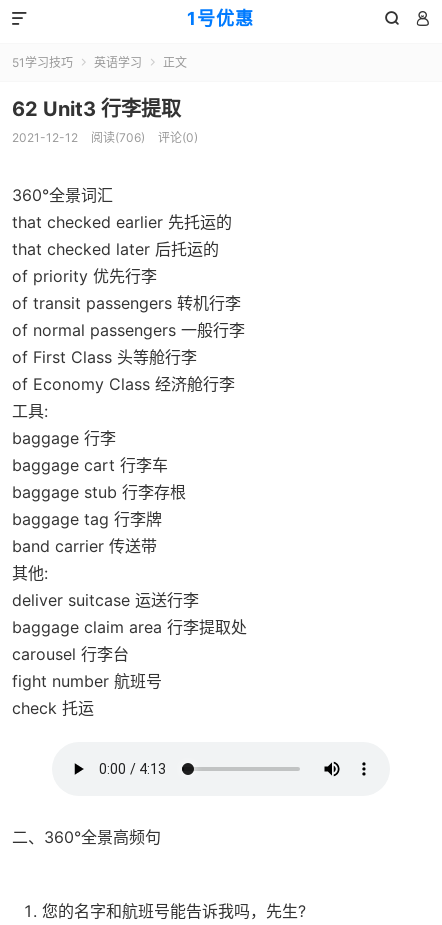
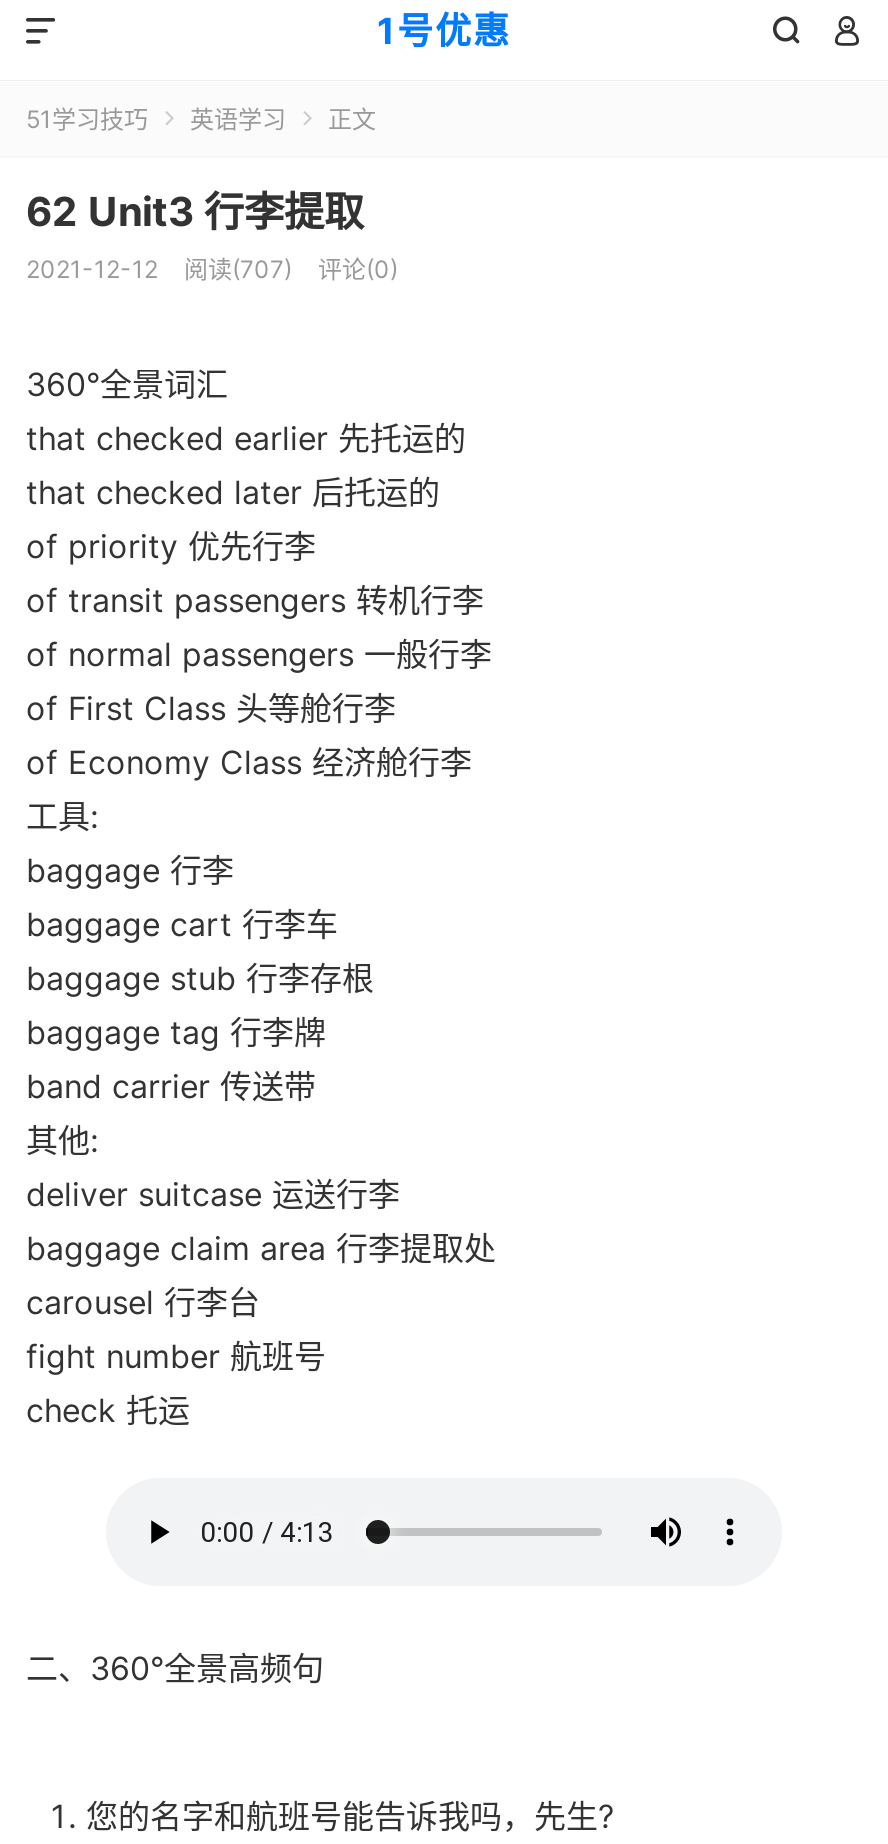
- 2021-12-12 阅读(706) 评论(0)
+ 2021-12-12 阅读(707) 评论(0)
